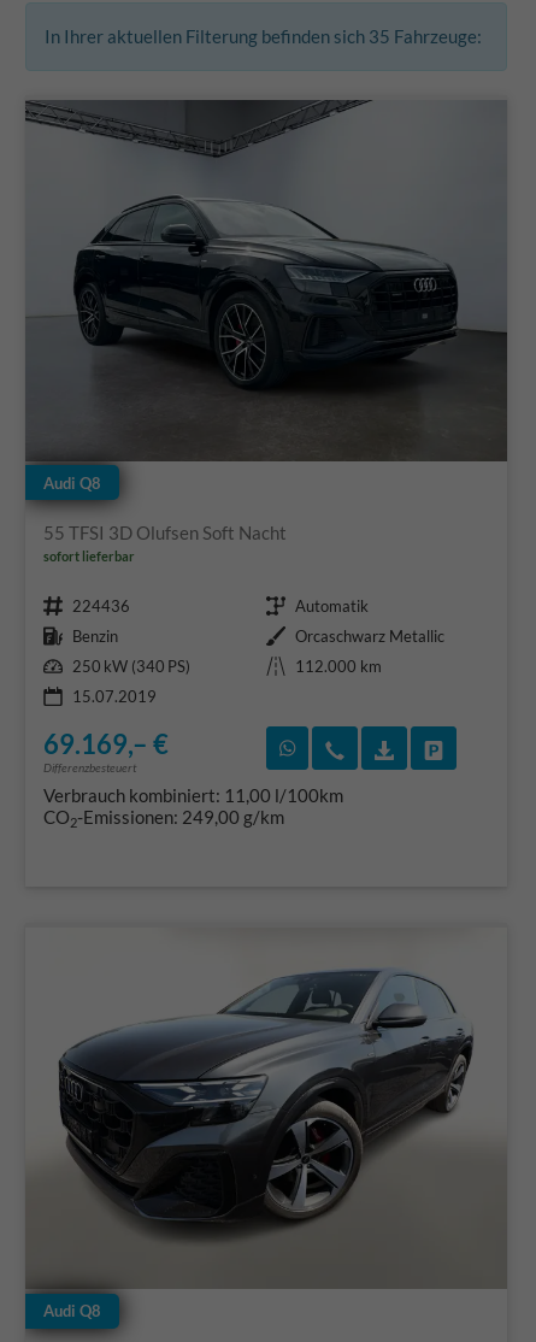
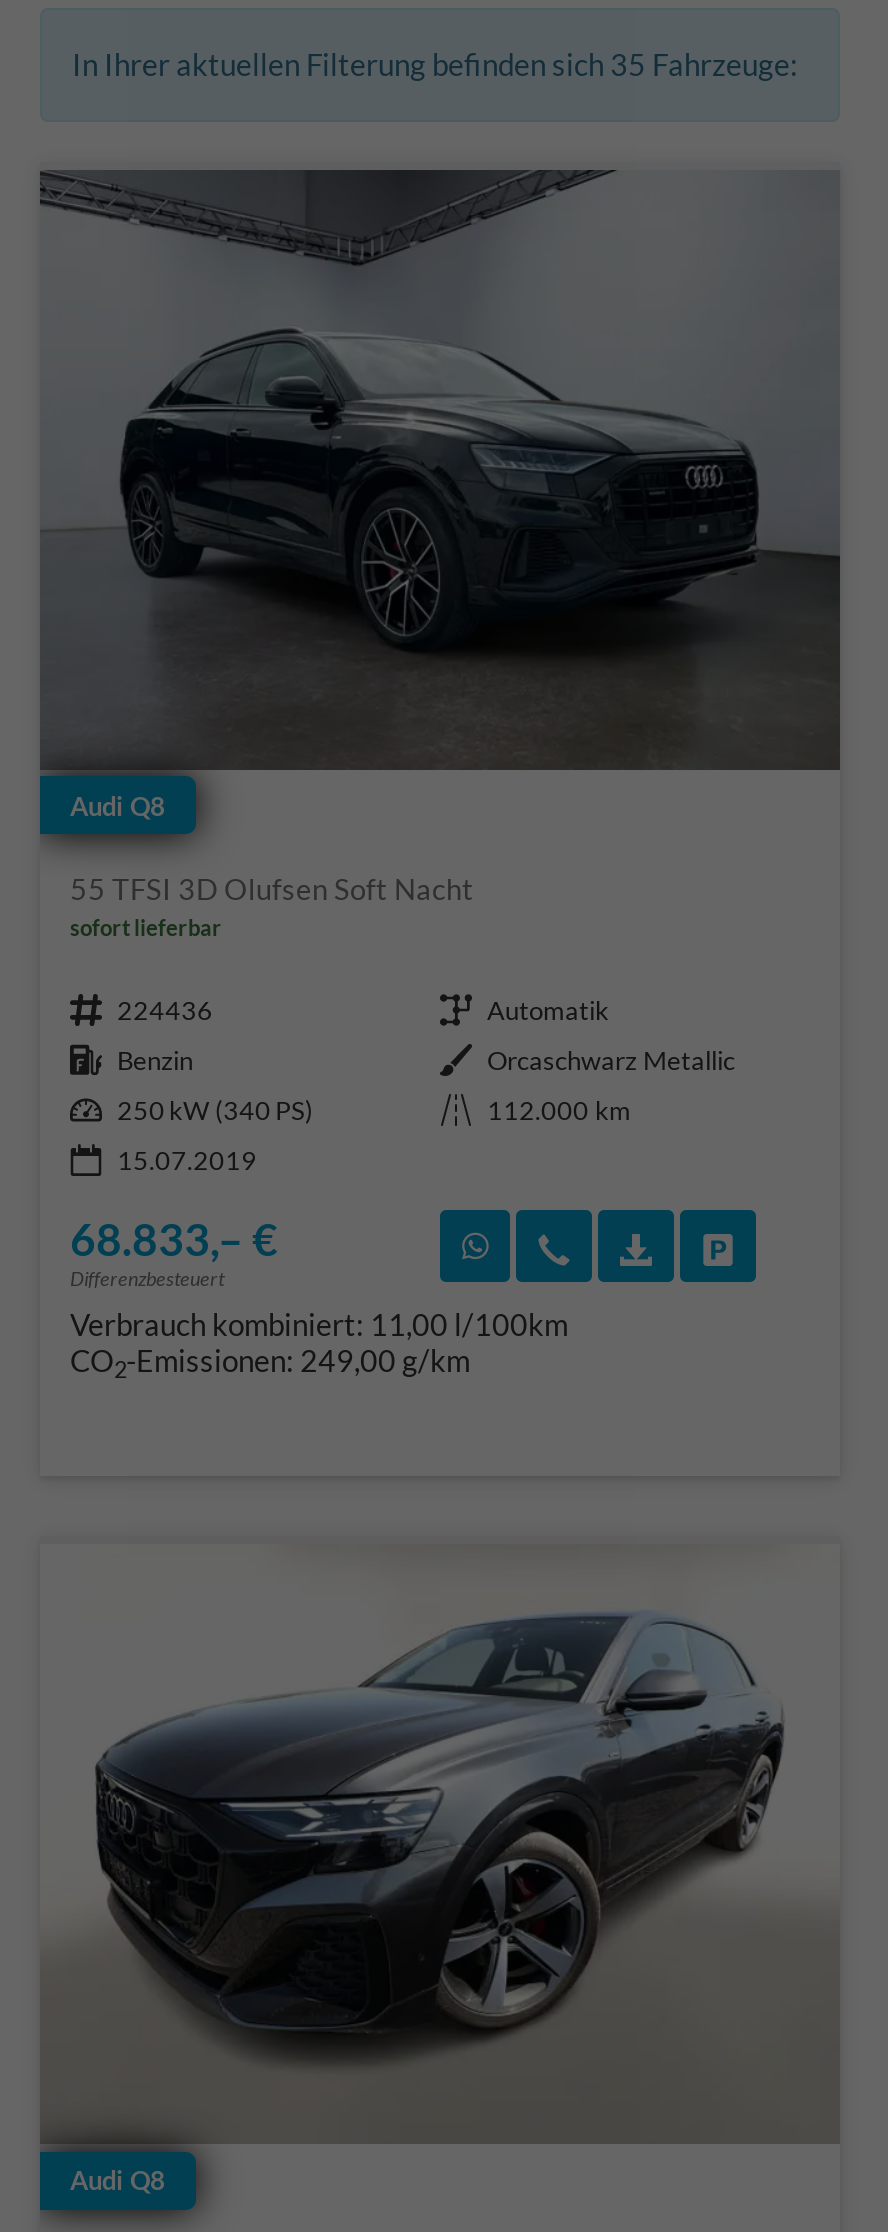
- 69.169,– €
+ 68.833,– €
